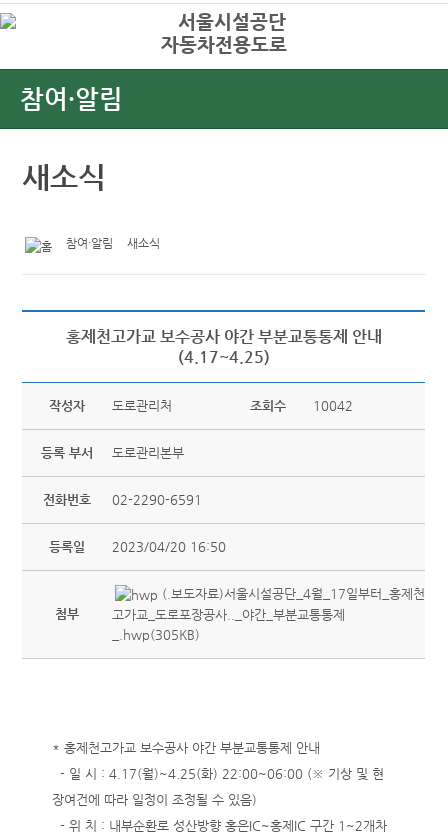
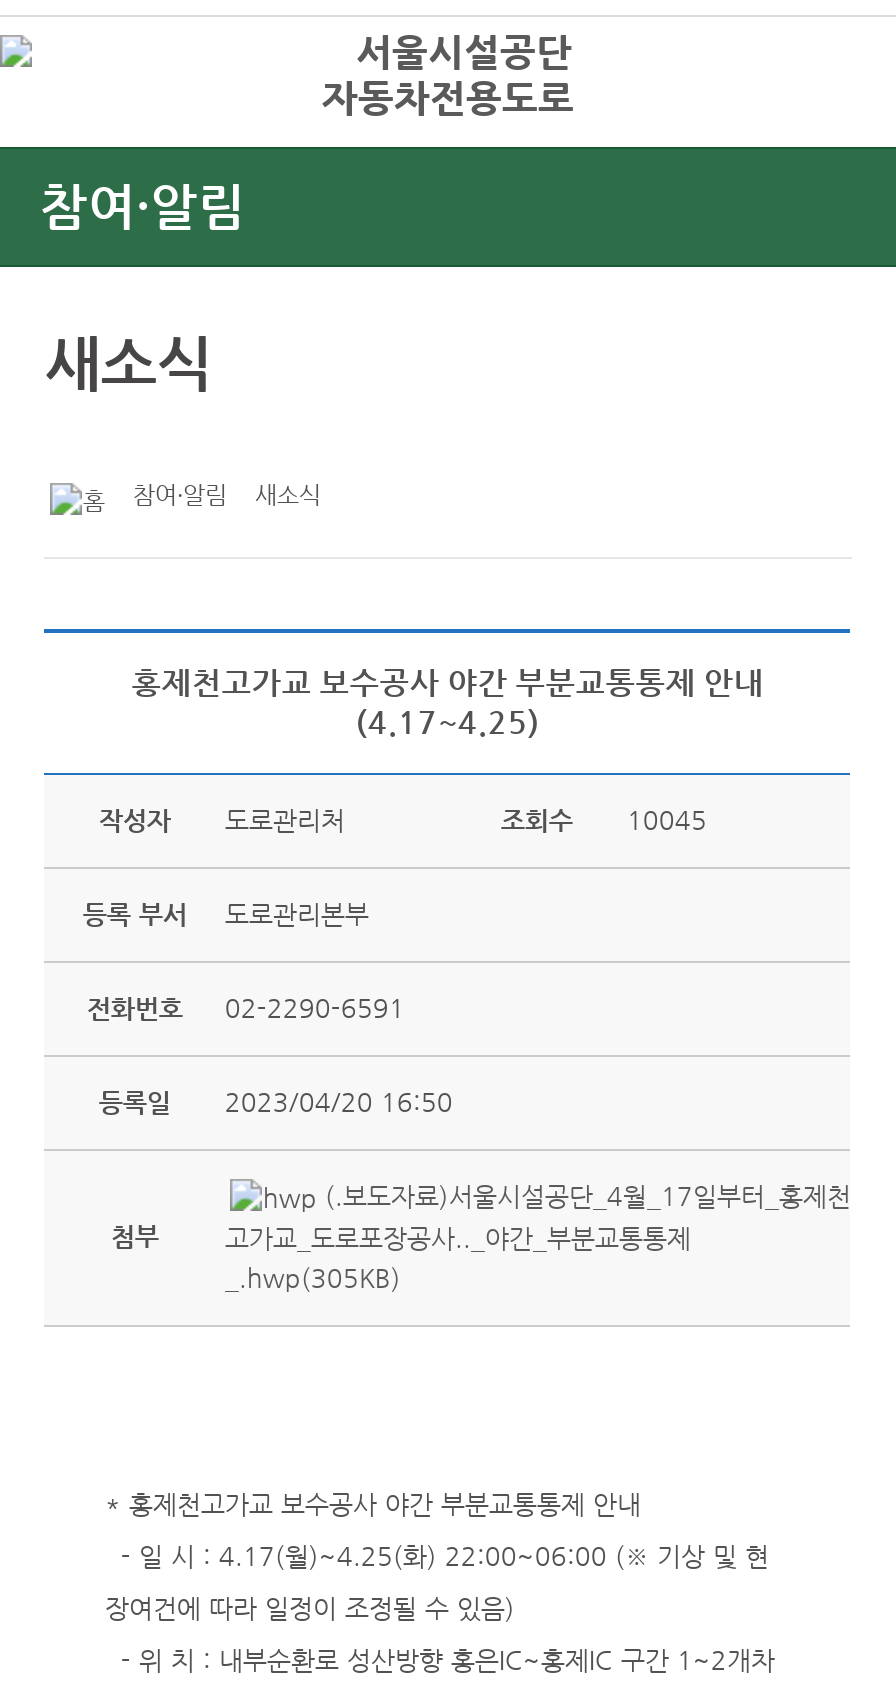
- 조회수 10042
+ 조회수 10045
